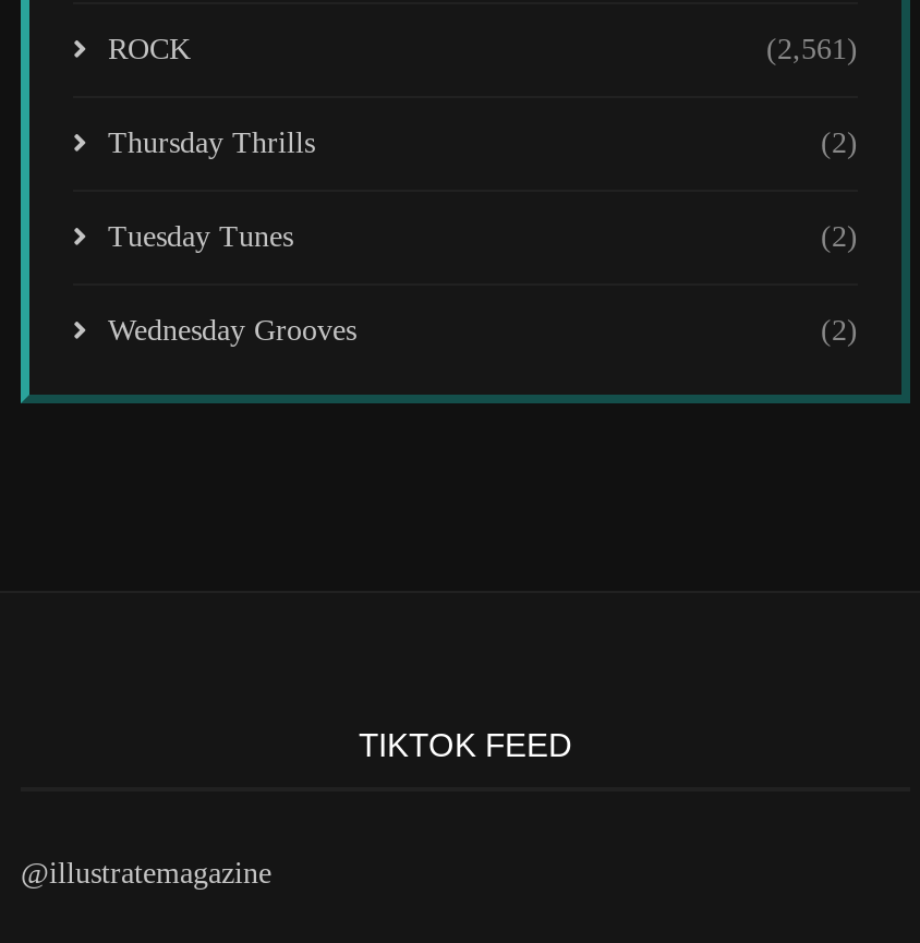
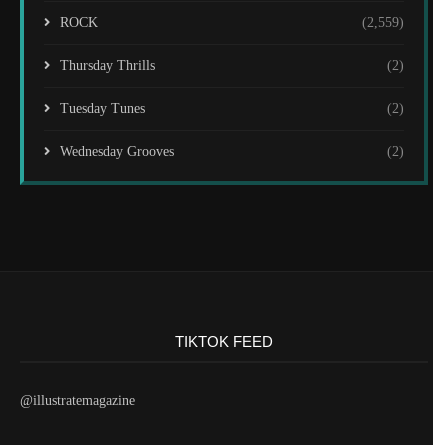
- (2,561)
+ (2,559)
